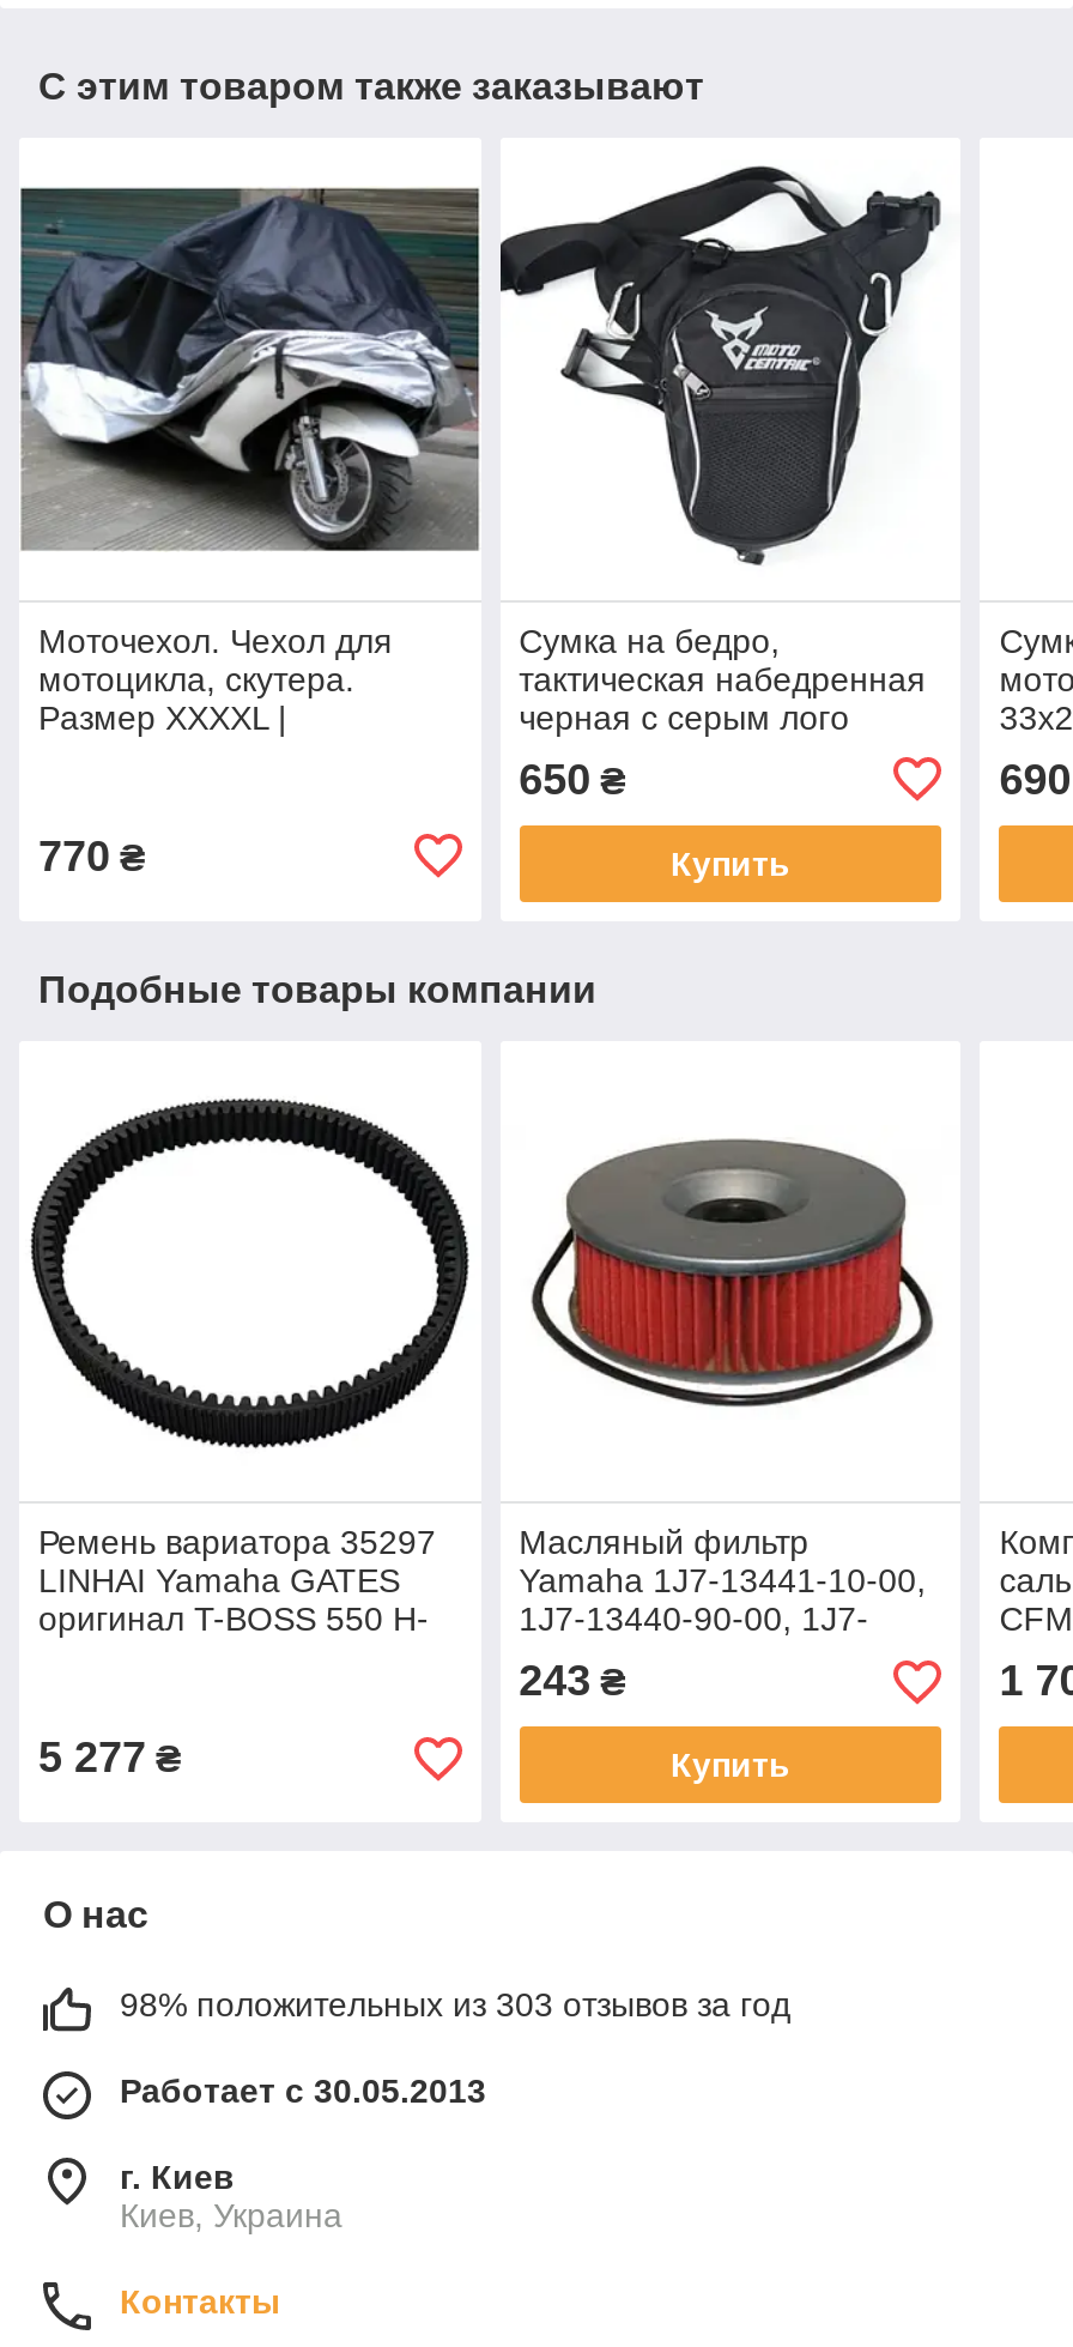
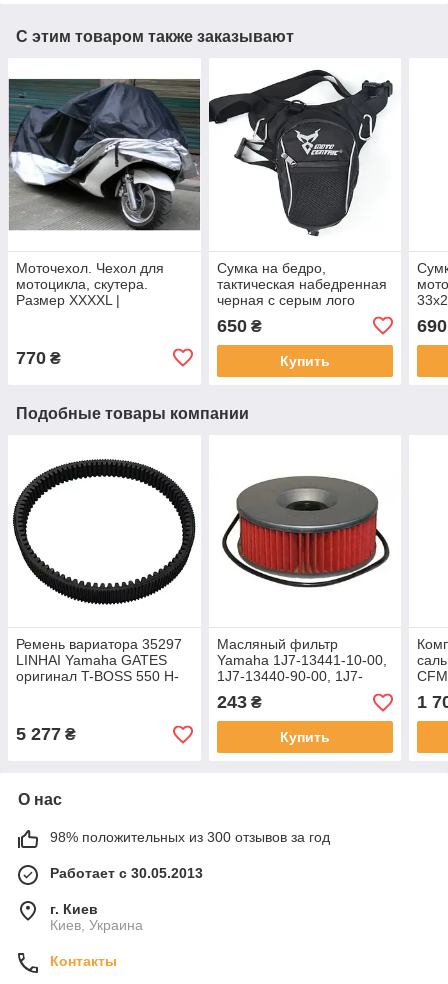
- 98% положительных из 303 отзывов за год
+ 98% положительных из 300 отзывов за год
